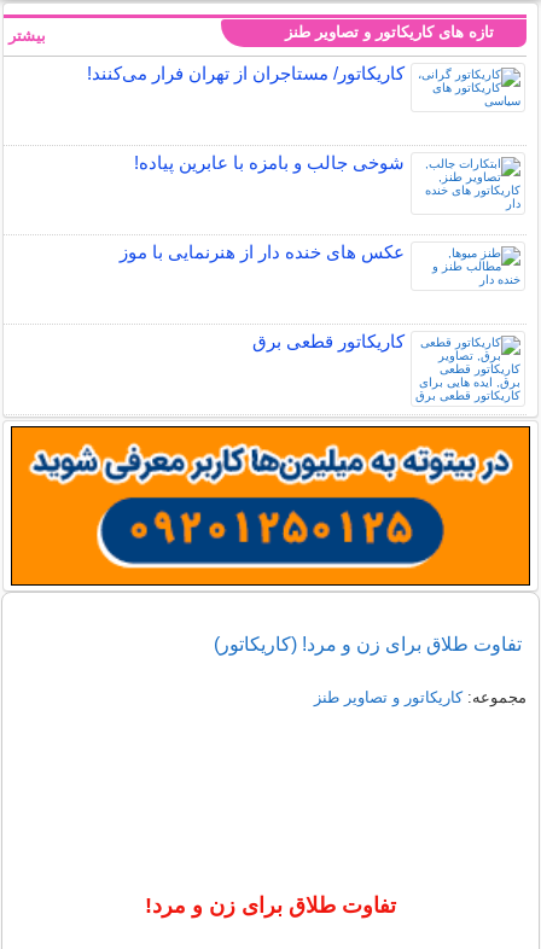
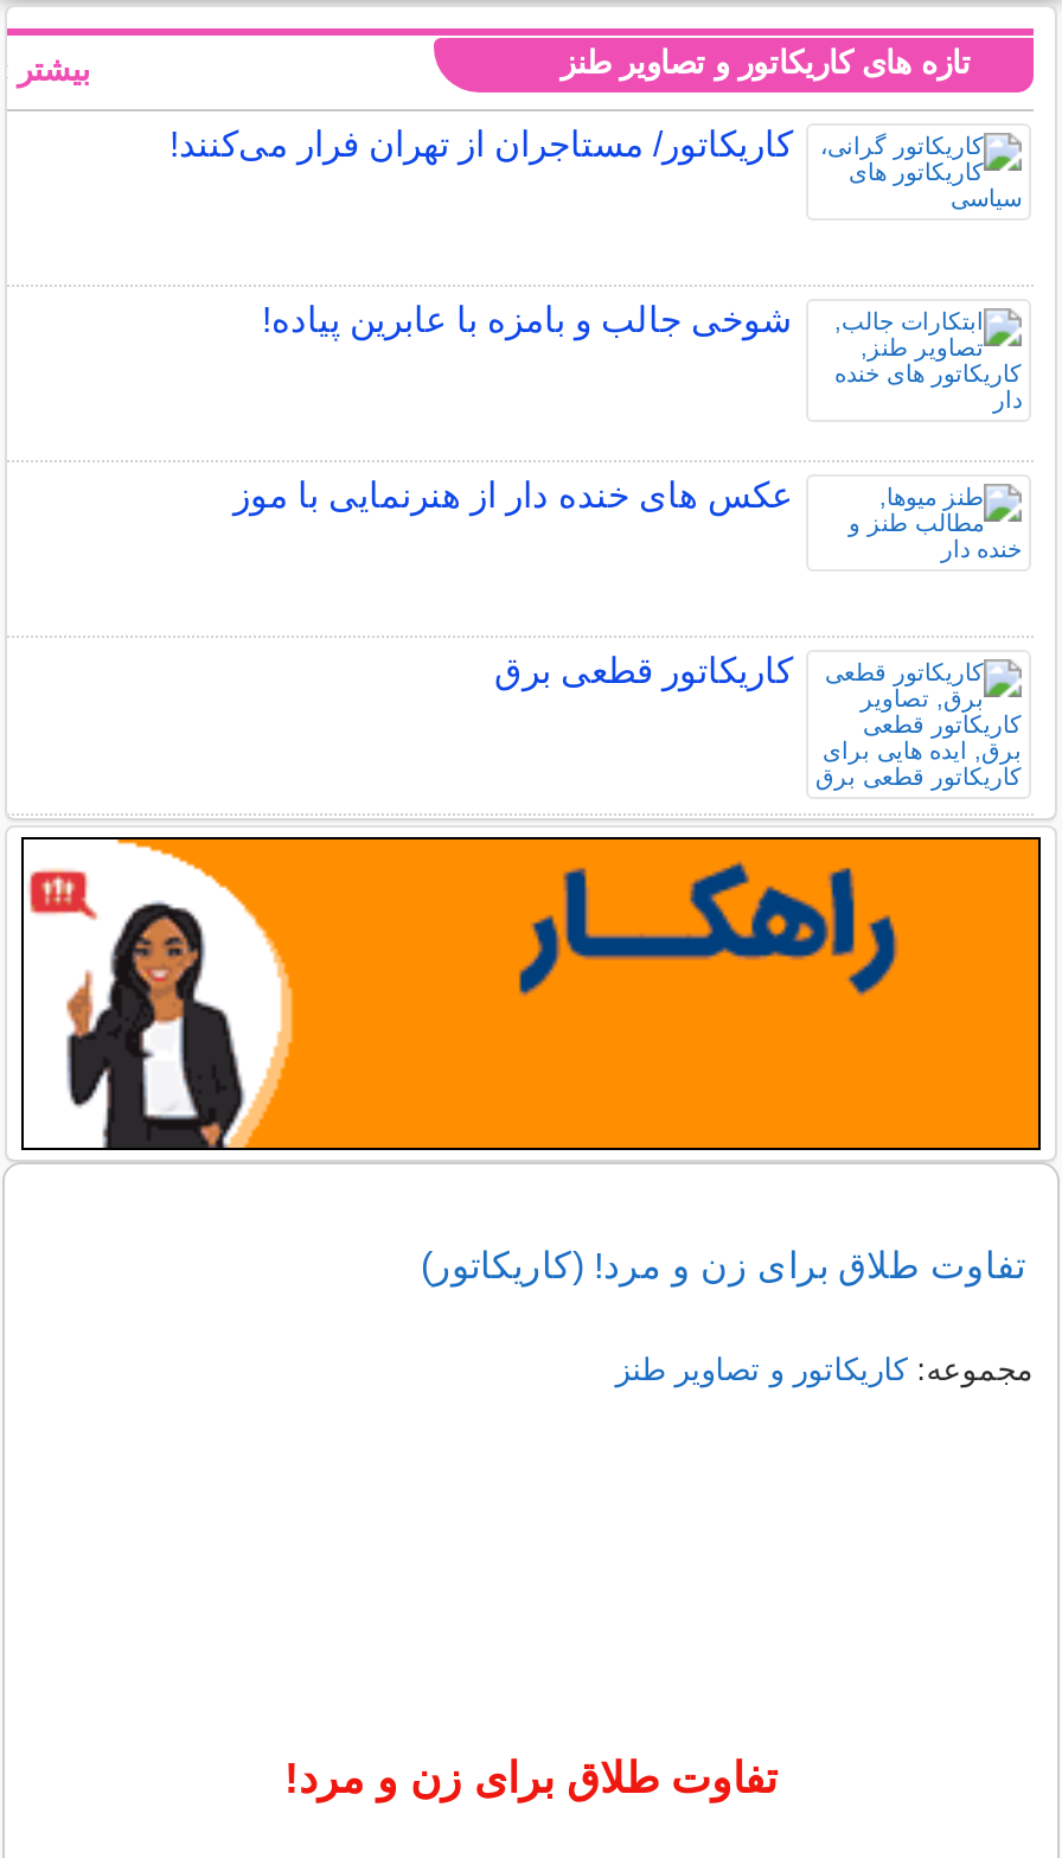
- [image]
+ [image]
